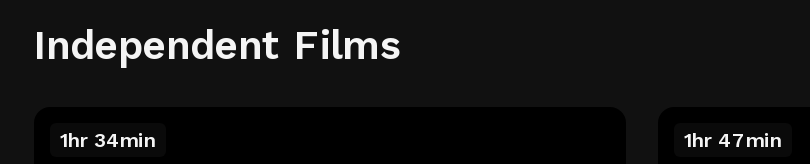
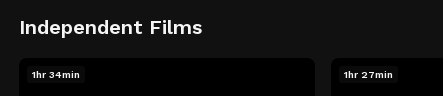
- 1hr 47min
+ 1hr 27min
